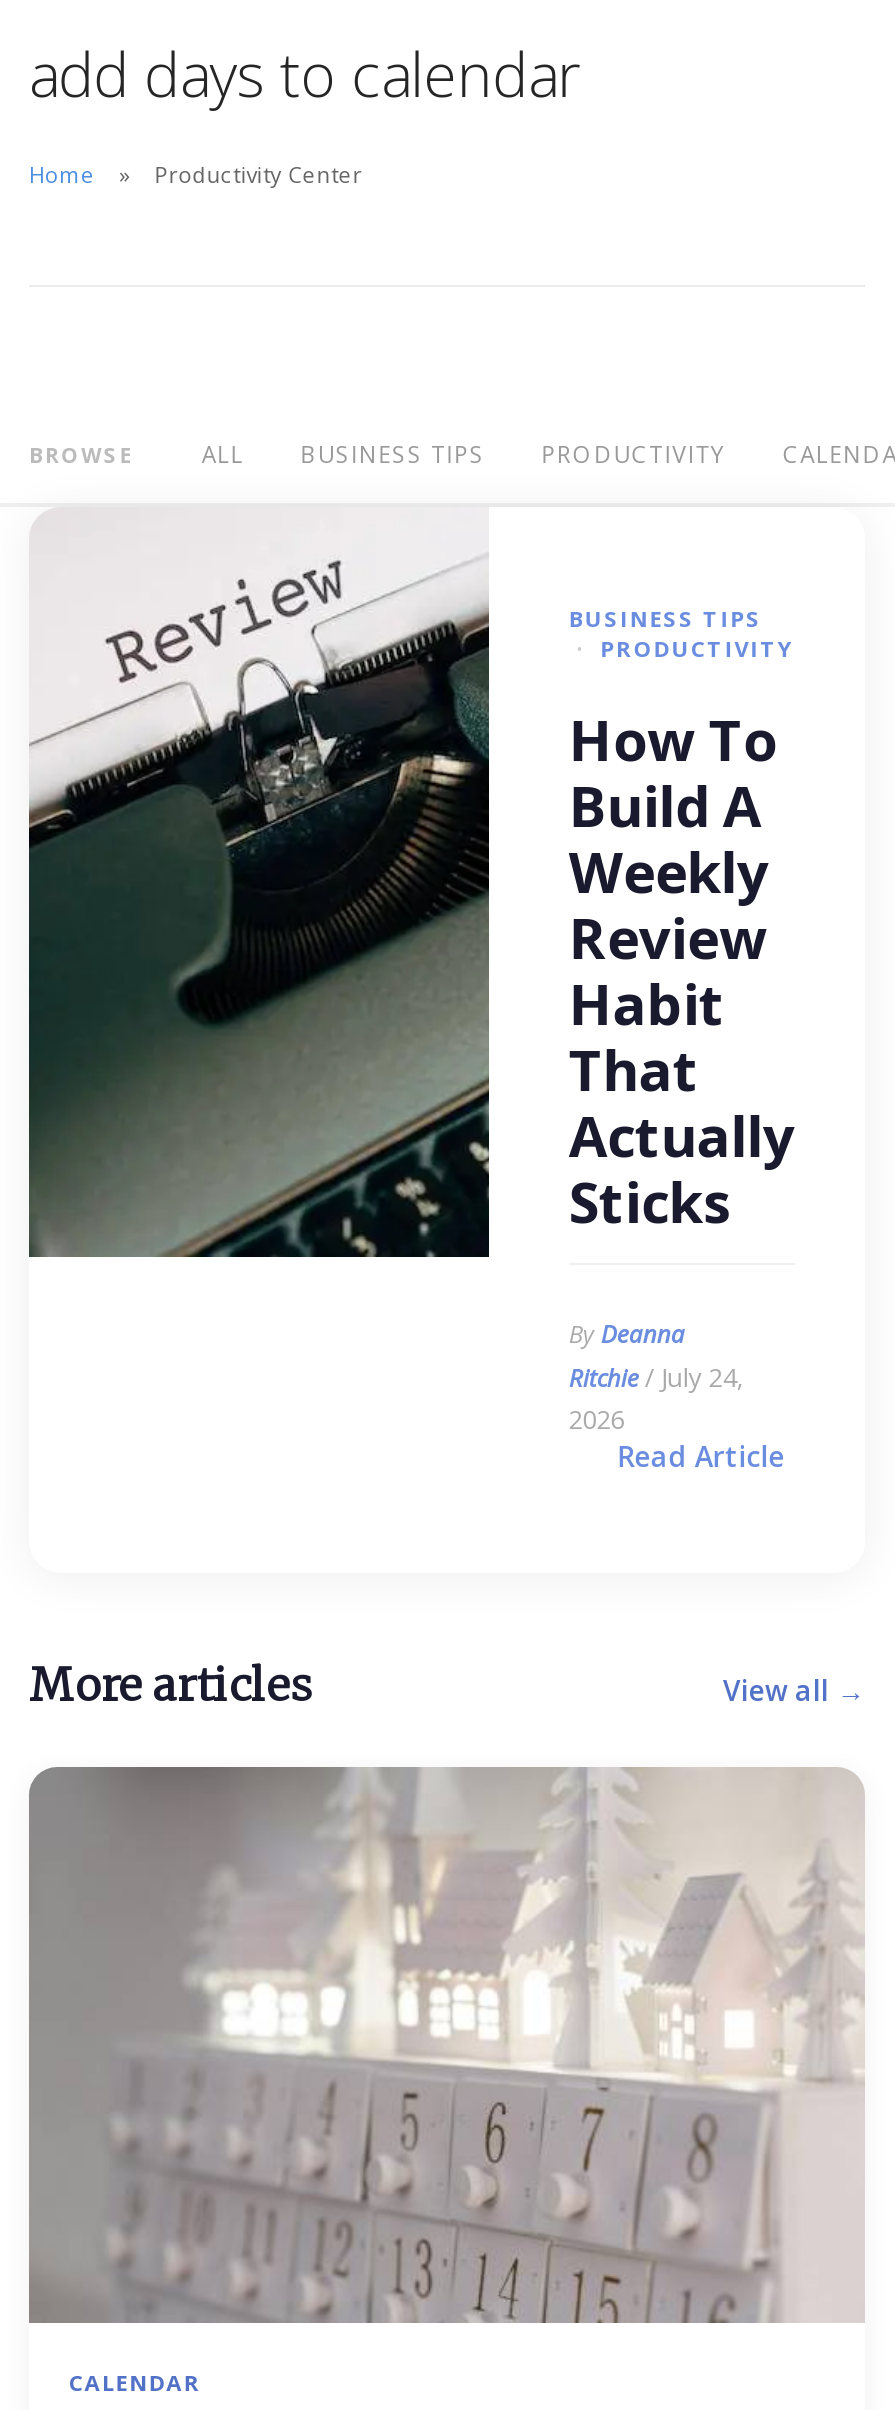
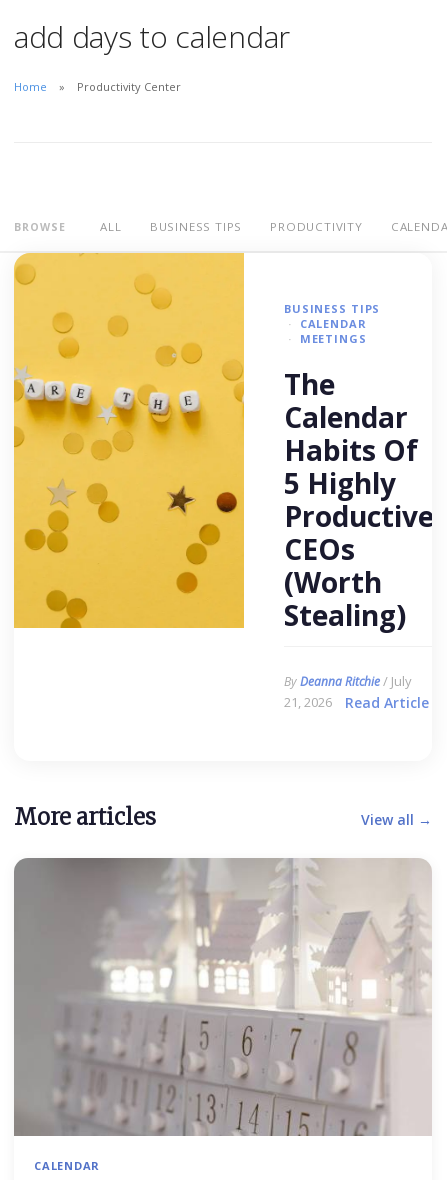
- [image]
- How To
- Build A
- Weekly
- Review
- Habit
- That
- Actually
- Sticks
+ [image]
+ The
+ Calendar
+ Habits Of
+ 5 Highly
+ Productive
+ CEOs
+ (Worth
+ Stealing)

- PRODUCTIVITY
+ CALENDAR
+ MEETINGS

- By Deanna
- Ritchie / July 24,
- 2026
+ By Deanna Ritchie / July
+ 21, 2026
